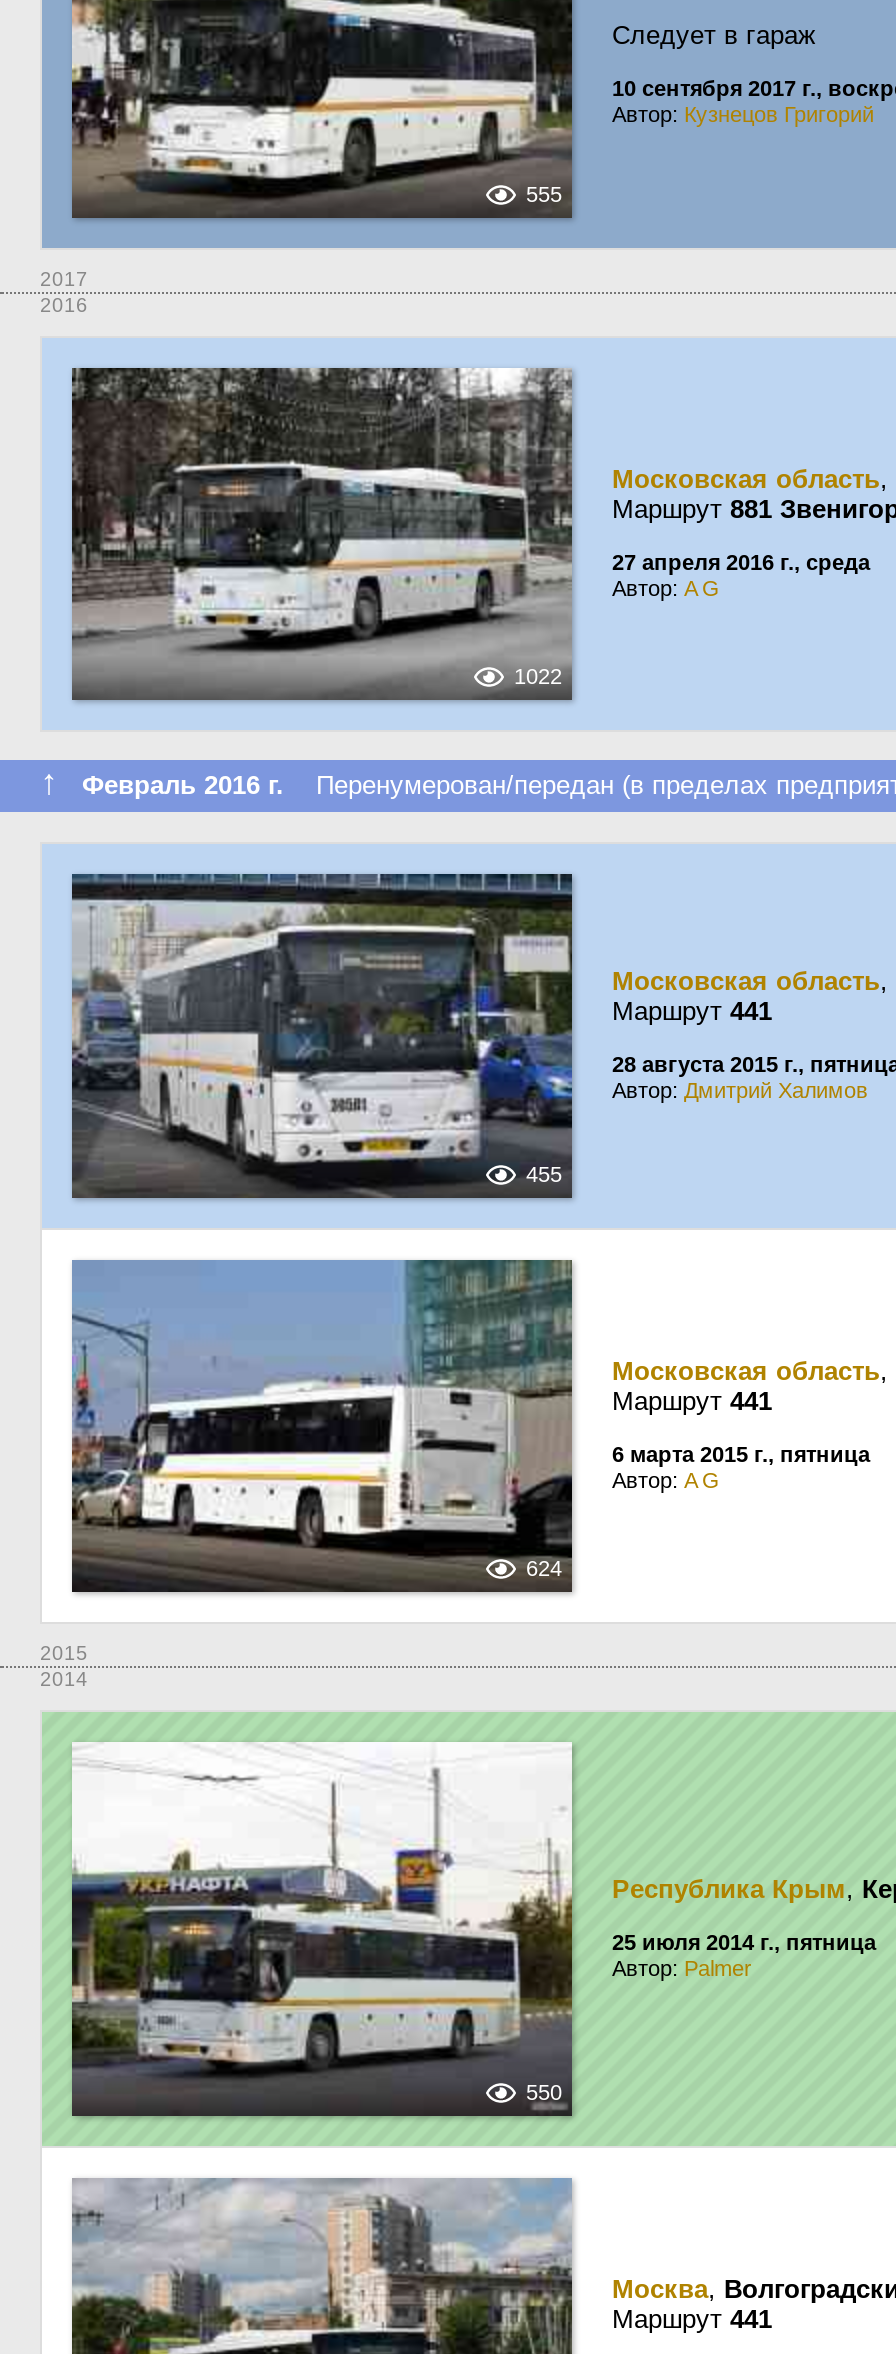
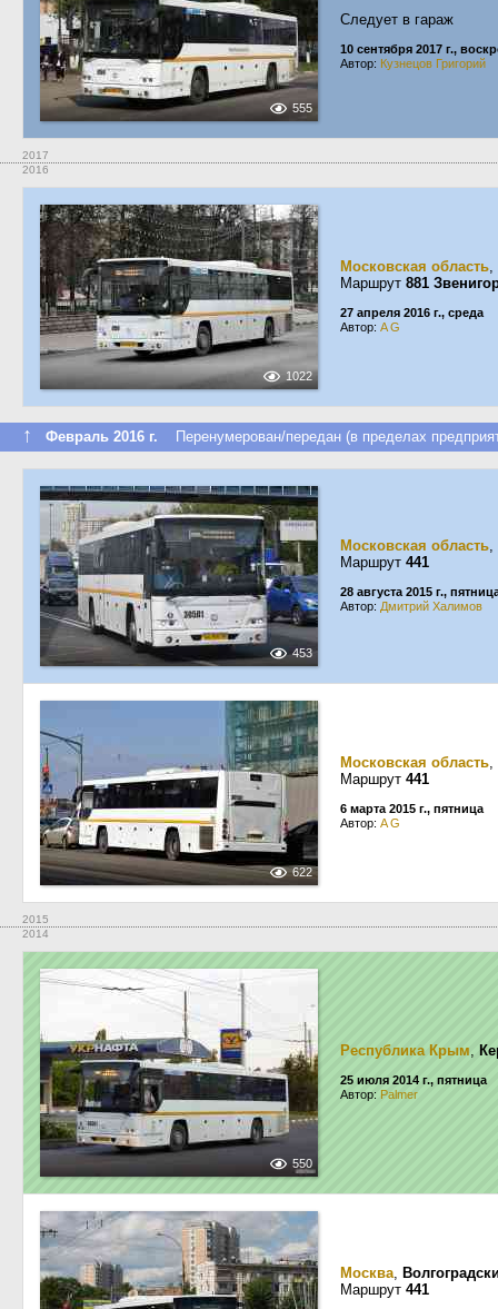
- 455
+ 453

- 624
+ 622
